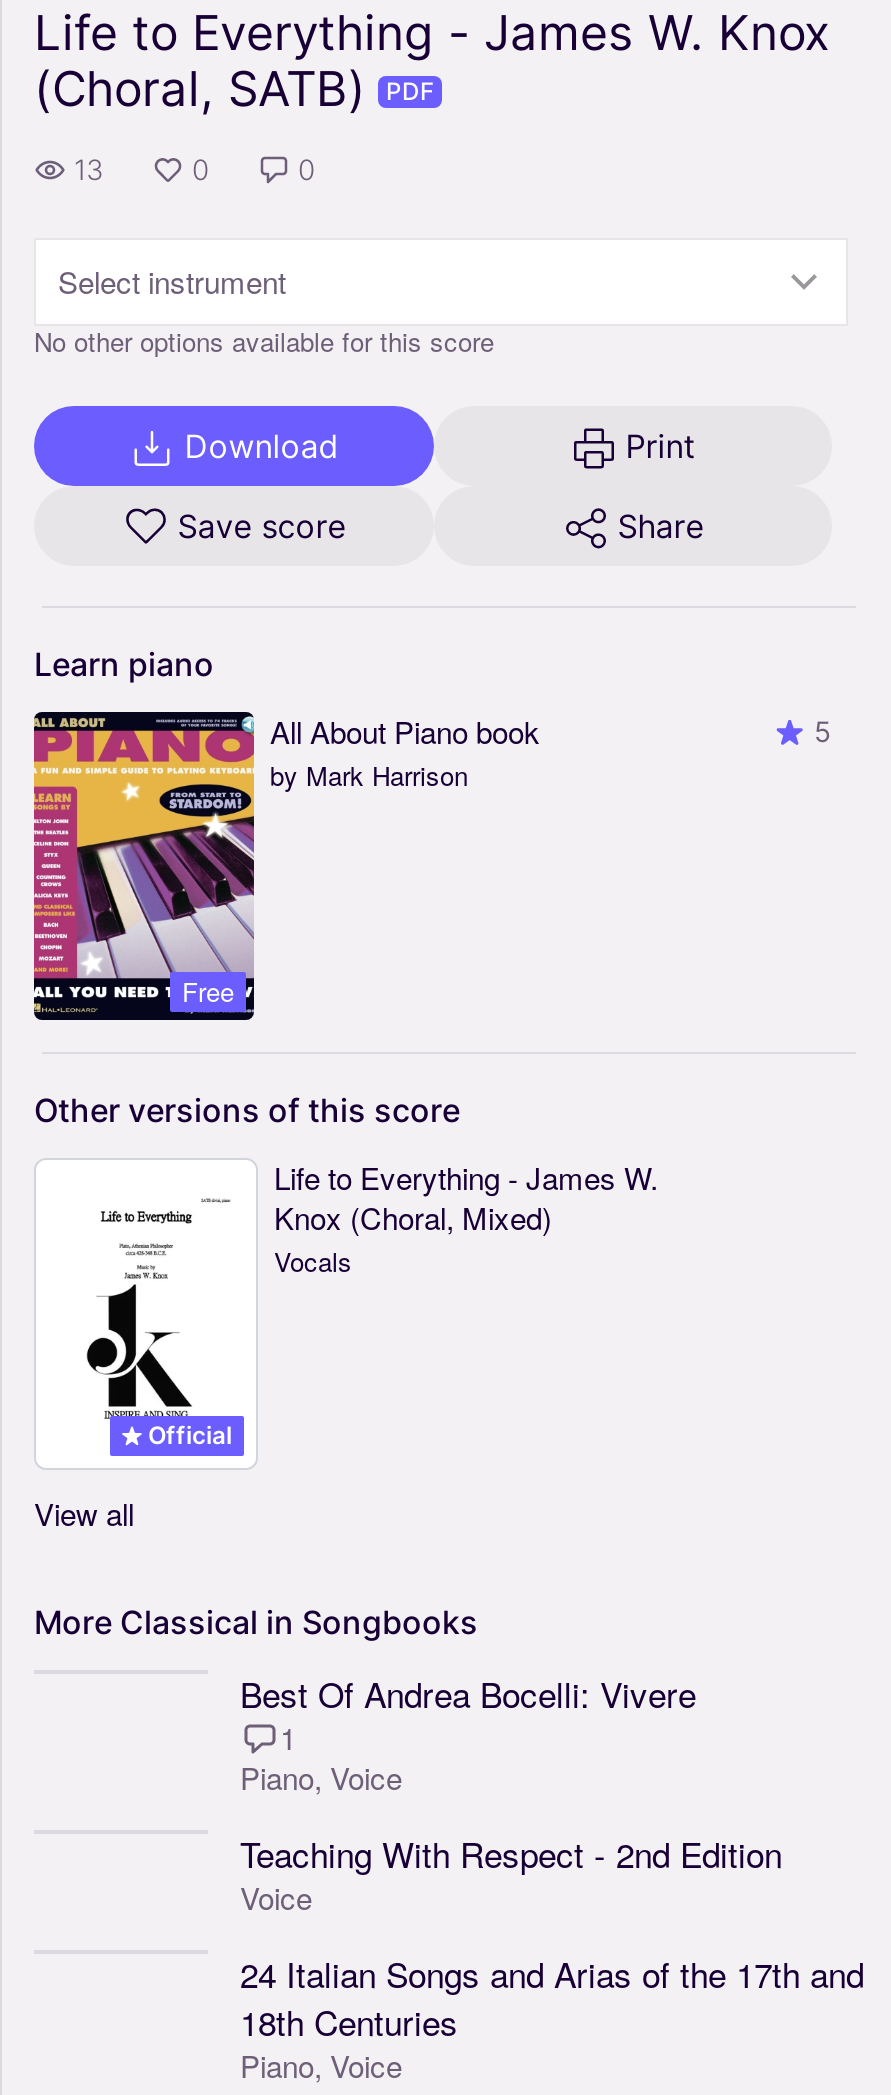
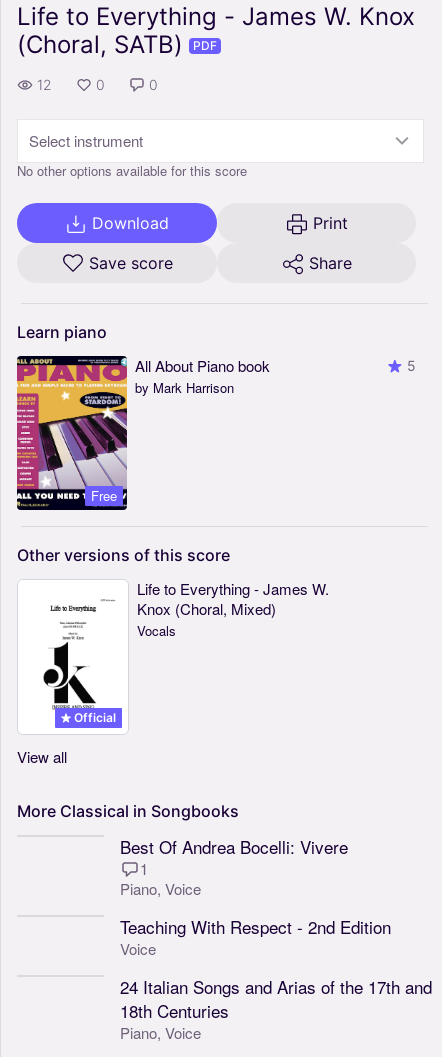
- 13
+ 12
